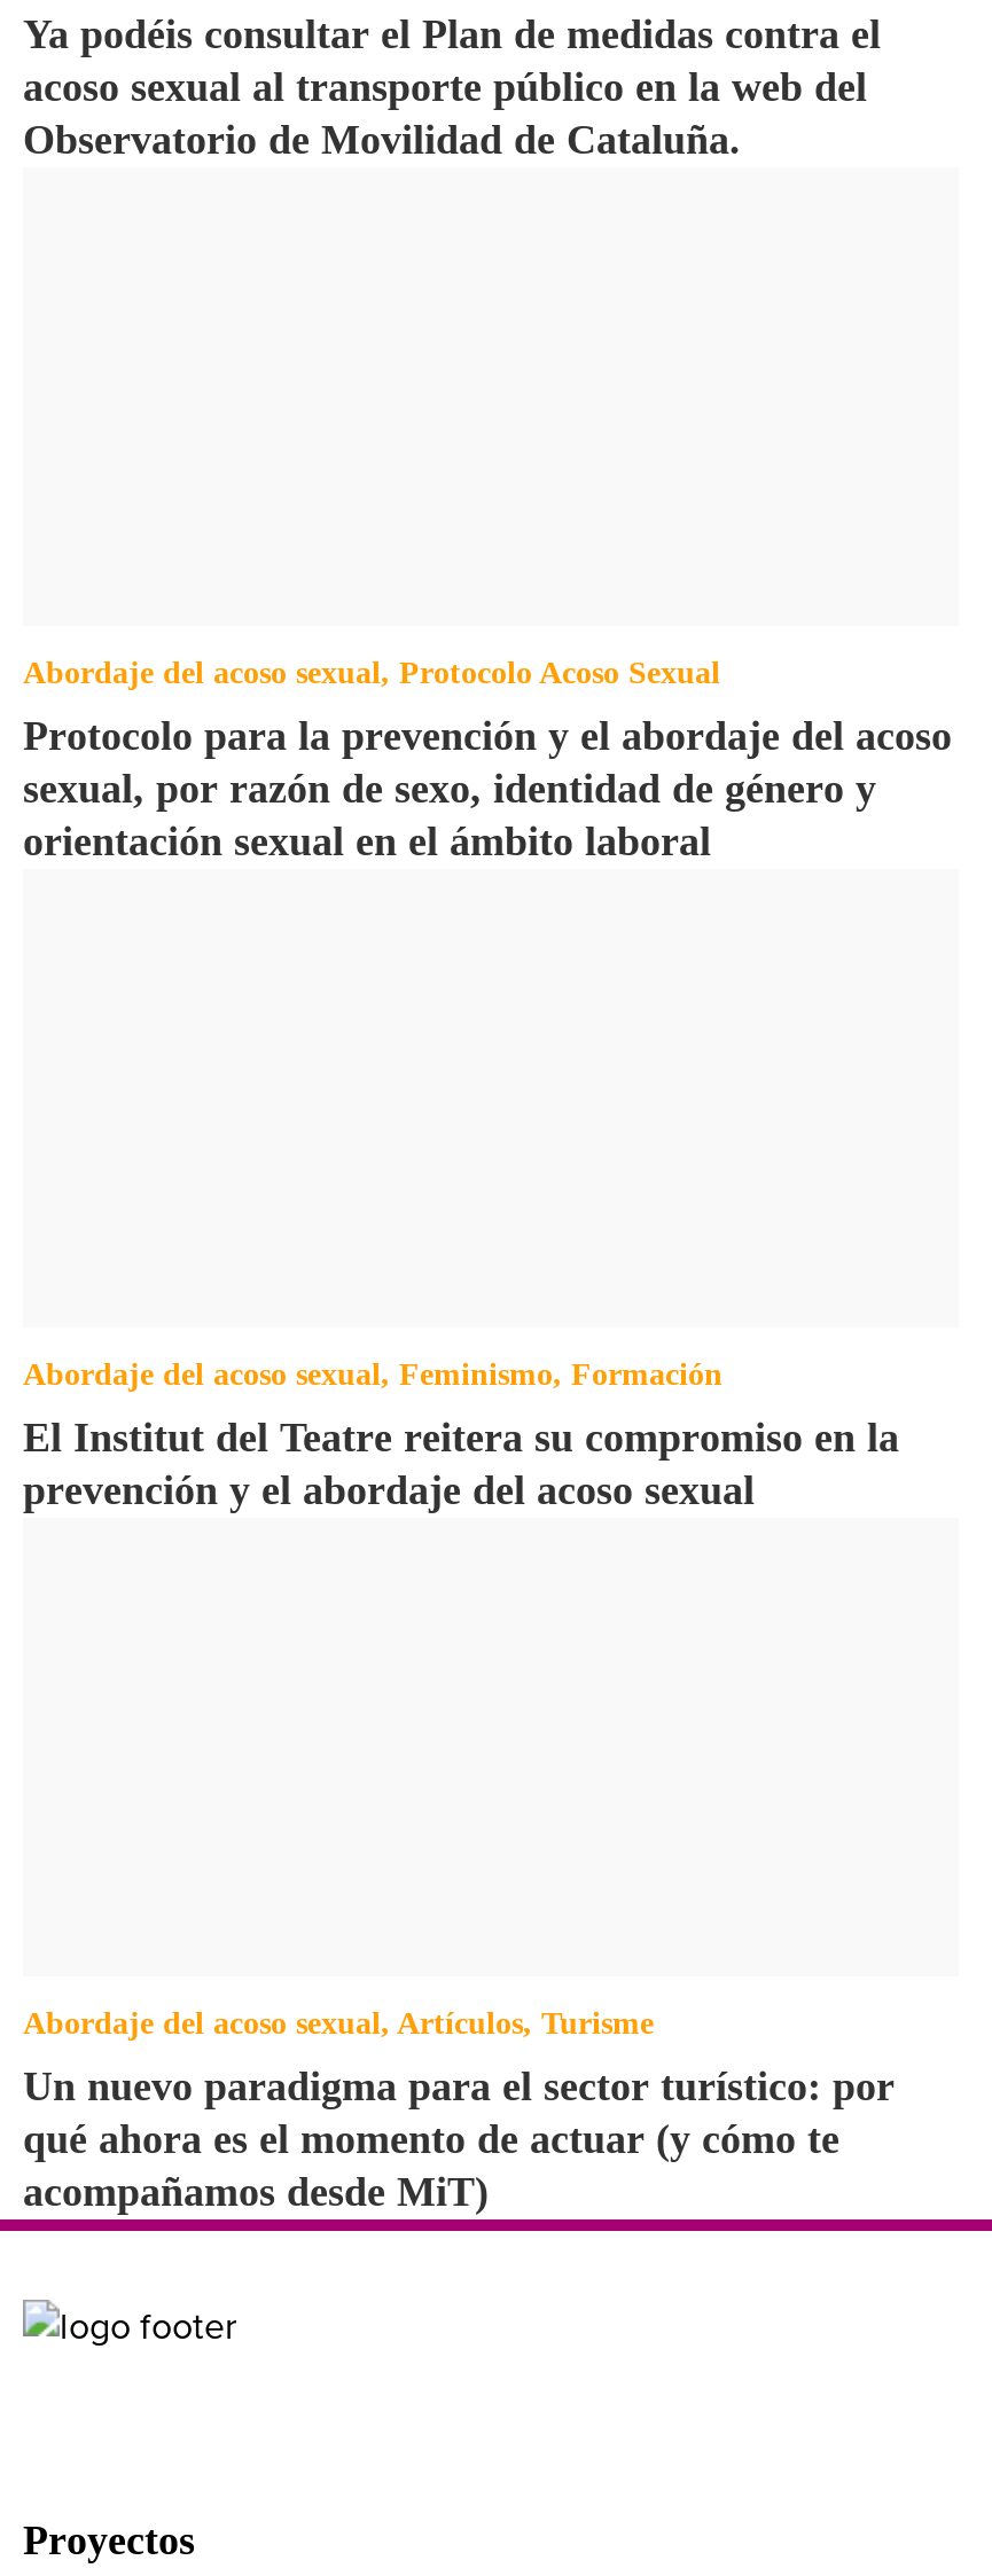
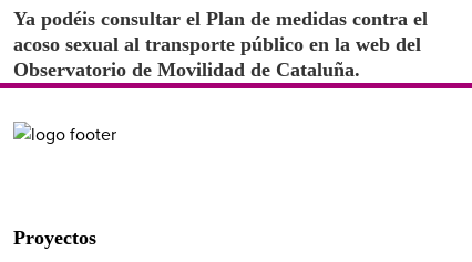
- Abordaje del acoso sexual, Protocolo Acoso Sexual
- Protocolo para la prevención y el abordaje del acoso
- sexual, por razón de sexo, identidad de género y
- orientación sexual en el ámbito laboral

- Abordaje del acoso sexual, Feminismo, Formación
- El Institut del Teatre reitera su compromiso en la
- prevención y el abordaje del acoso sexual

- Abordaje del acoso sexual, Artículos, Turisme
- Un nuevo paradigma para el sector turístico: por
- qué ahora es el momento de actuar (y cómo te
- acompañamos desde MiT)
